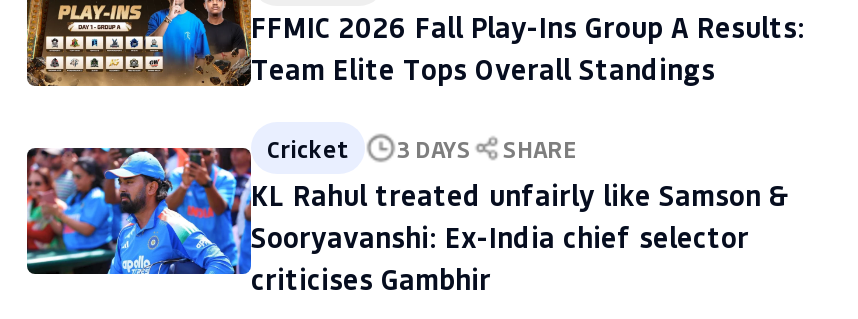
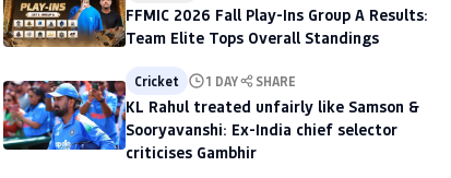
- Cricket 3 DAYS SHARE
+ Cricket 1 DAY SHARE
